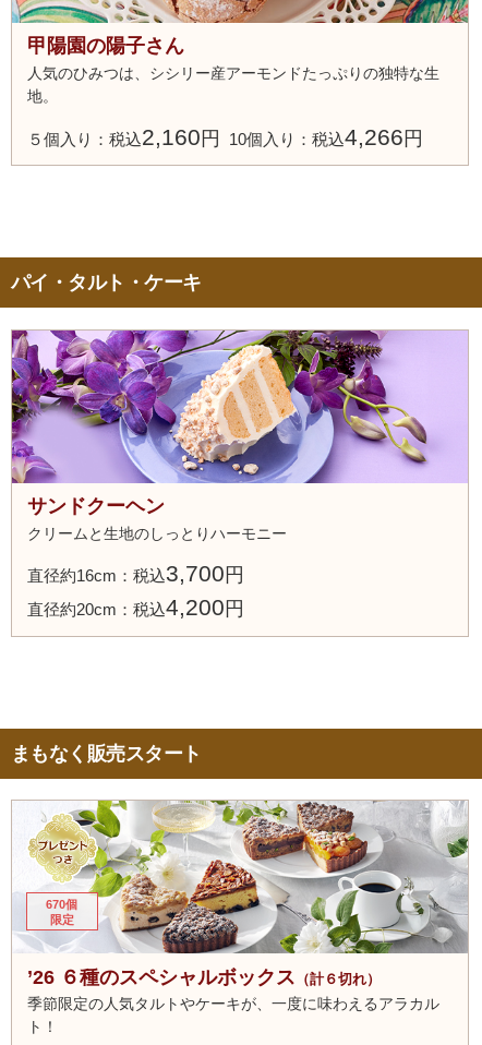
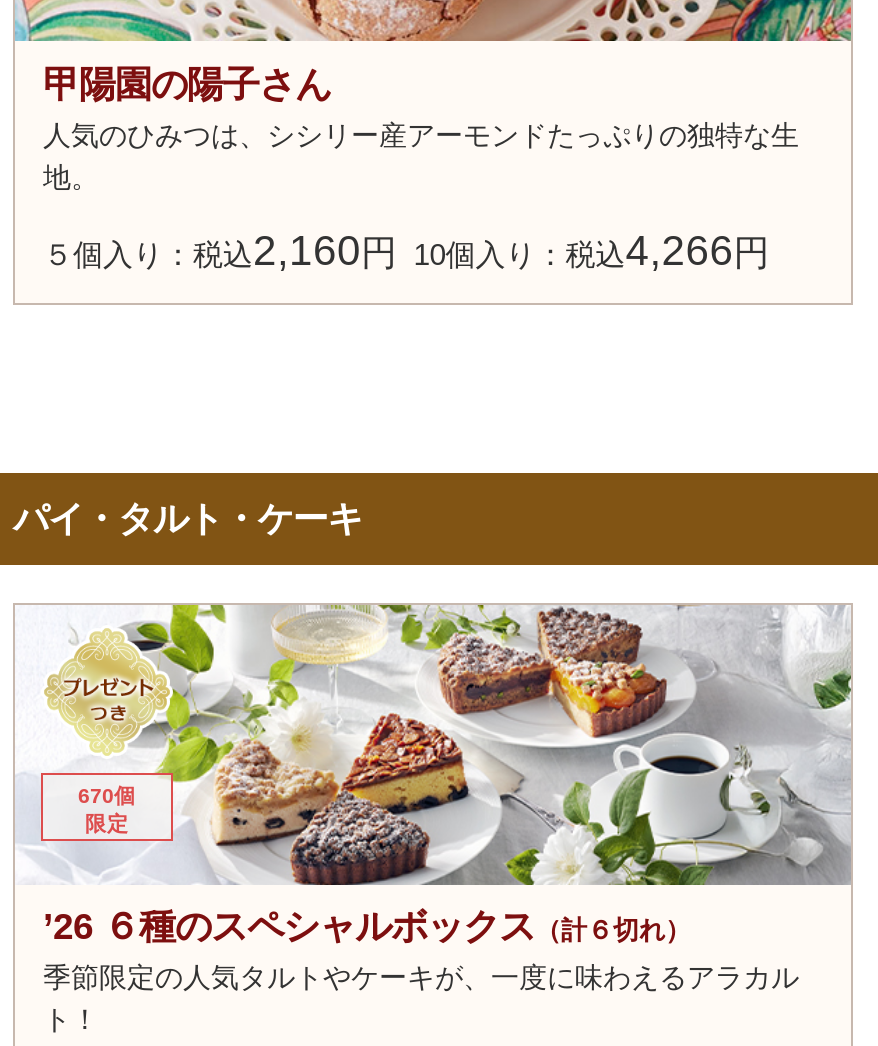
- [image]
- サンドクーヘン
- クリームと生地のしっとりハーモニー
- 直径約16cm：税込3,700円
- 直径約20cm：税込4,200円

- まもなく販売スタート
